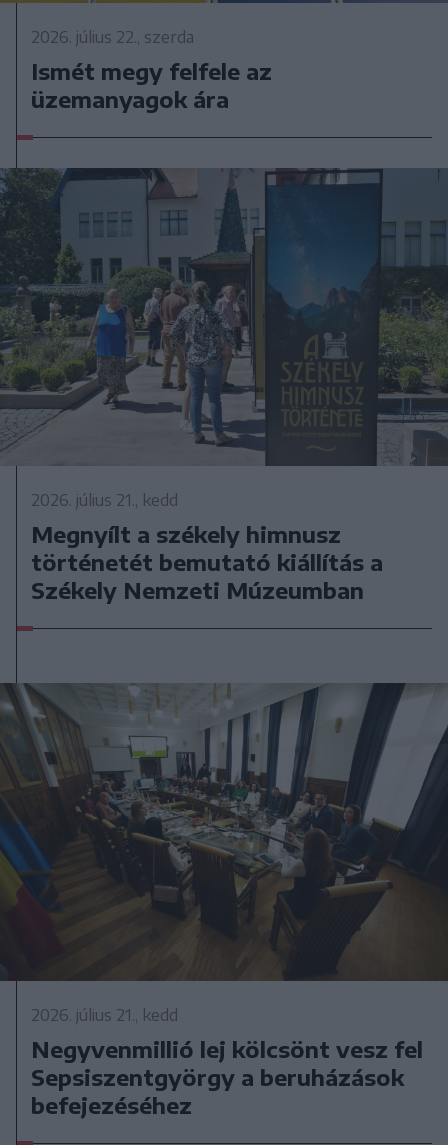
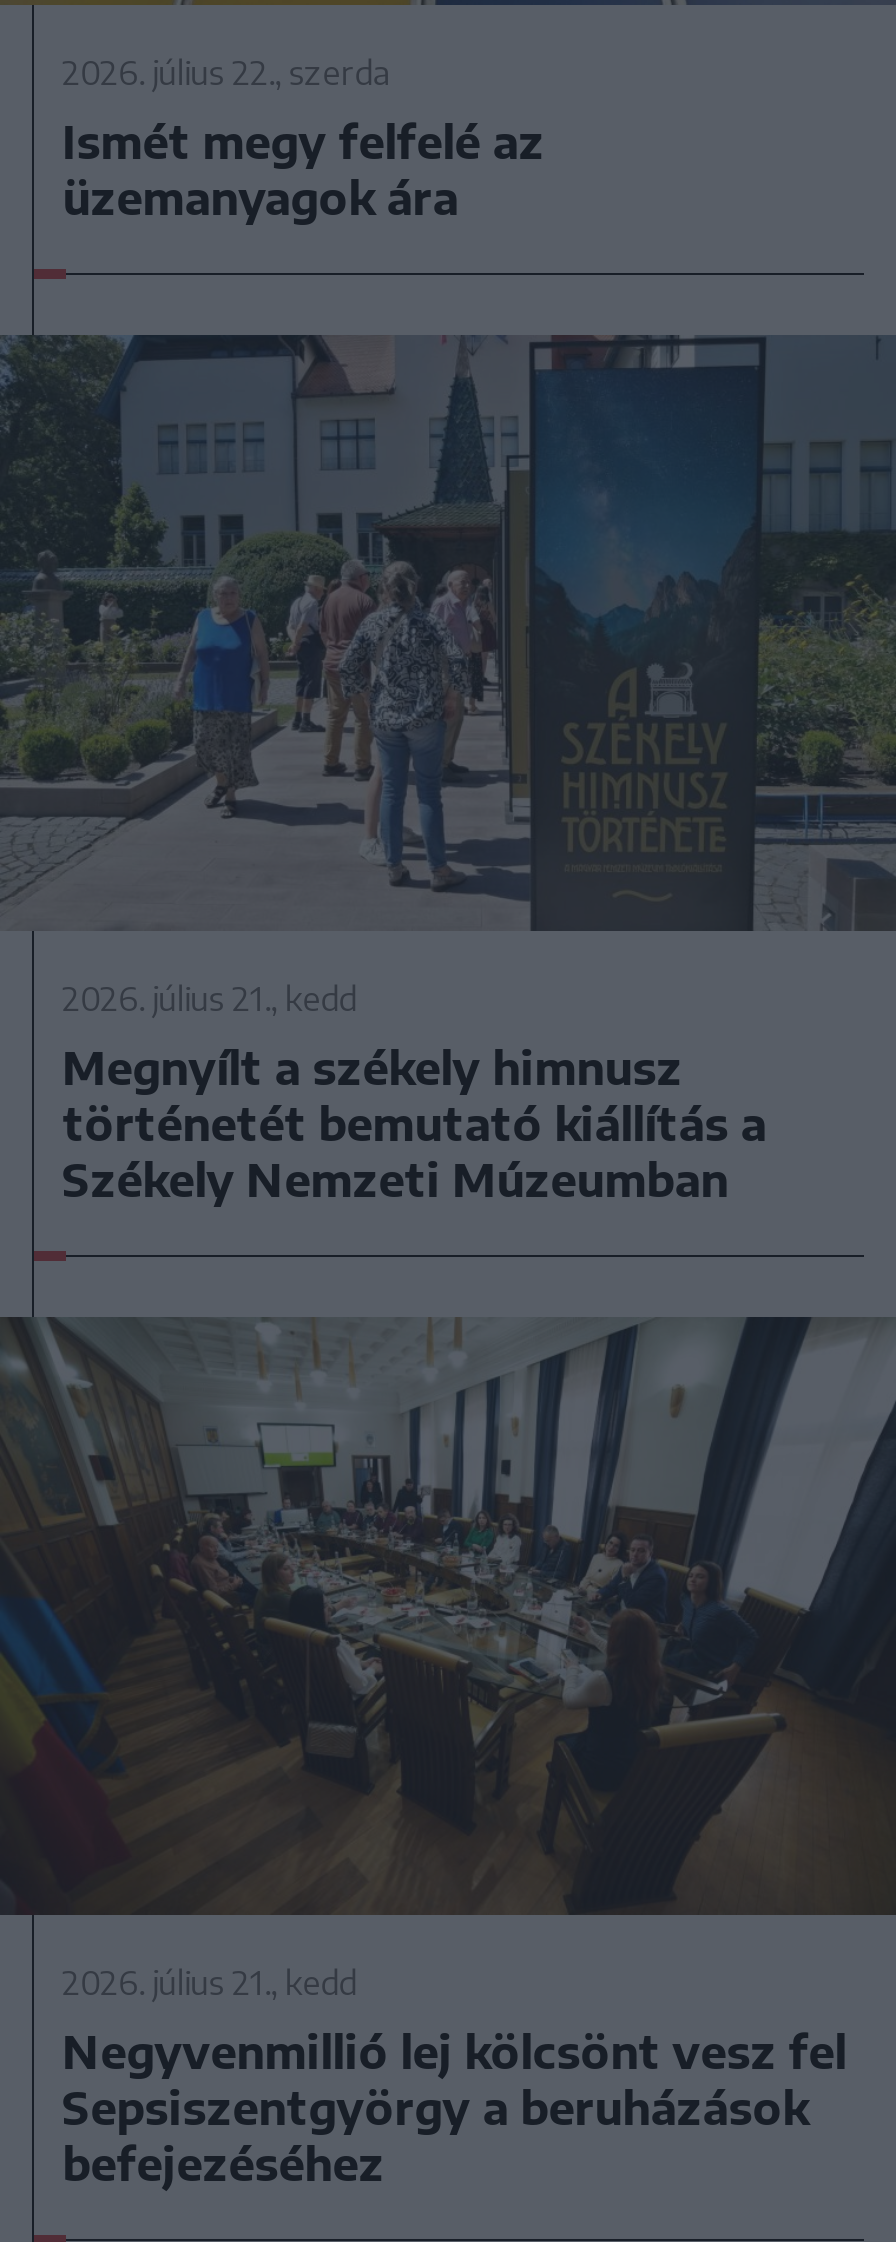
- Ismét megy felfele az
+ Ismét megy felfelé az
